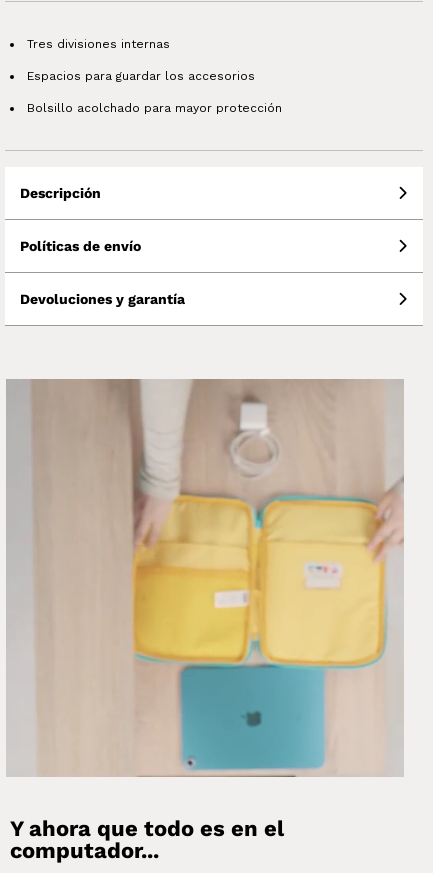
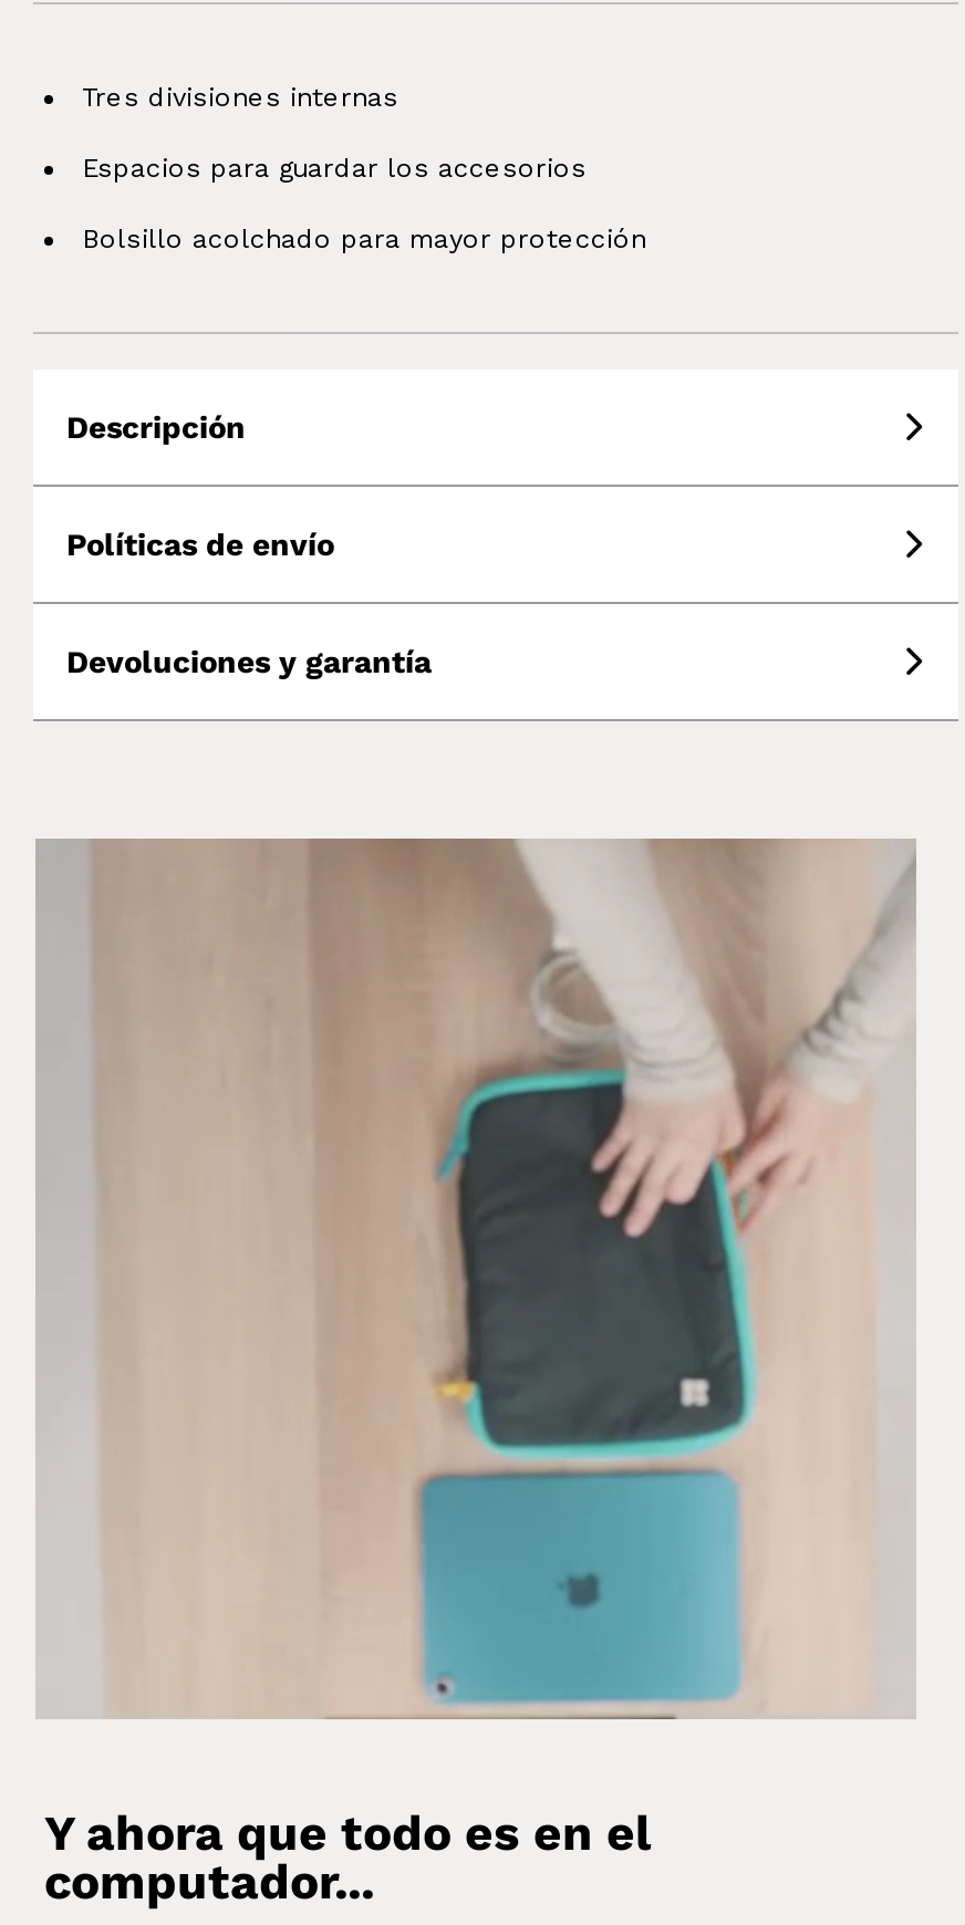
- [image]
+ [image]
